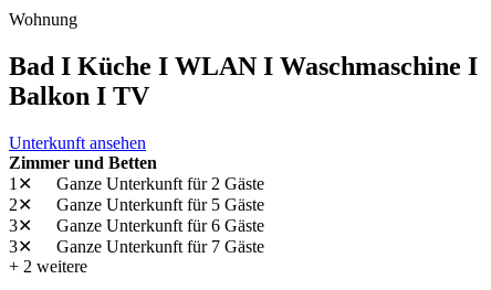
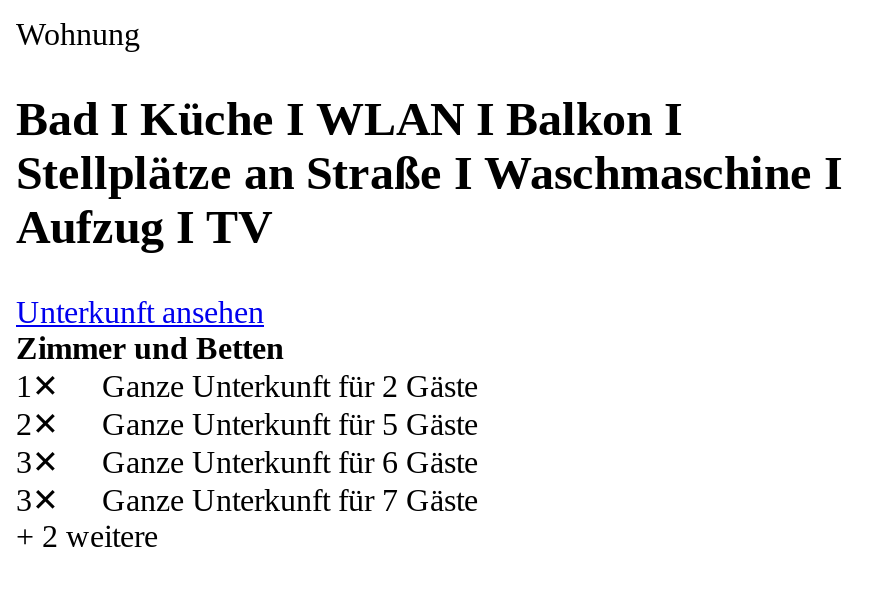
- Bad I Küche I WLAN I Waschmaschine I
- Balkon I TV
+ Bad I Küche I WLAN I Balkon I
+ Stellplätze an Straße I Waschmaschine I
+ Aufzug I TV
